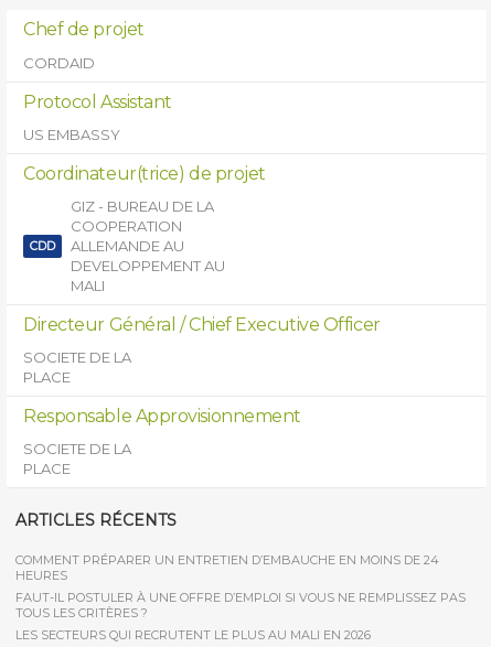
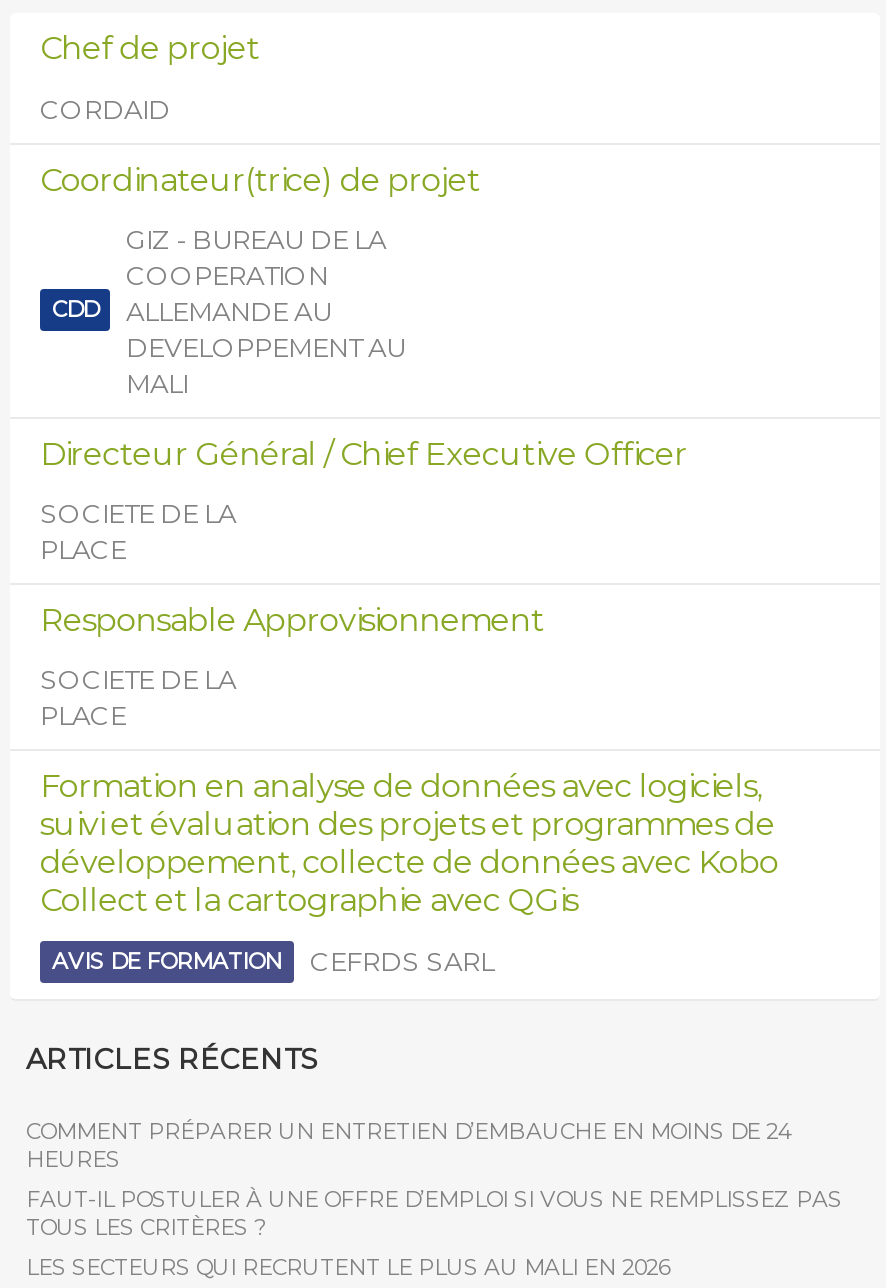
- Protocol Assistant
- US EMBASSY

moved up: Coordinateur(trice) de projet | CDD | GIZ - BUREAU DE LA | ... | SOCIETE DE LA | PLACE

+ Formation en analyse de données avec logiciels,
+ suivi et évaluation des projets et programmes de
+ développement, collecte de données avec Kobo
+ Collect et la cartographie avec QGis
+ AVIS DE FORMATION
+ CEFRDS SARL
